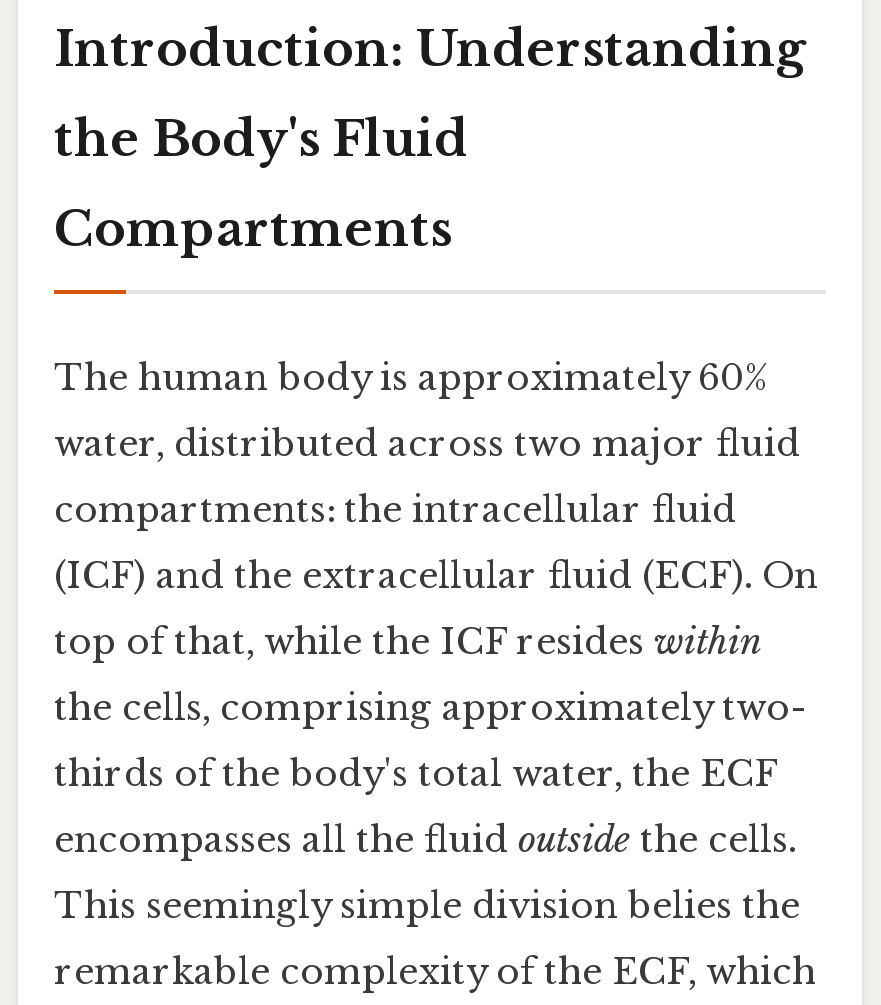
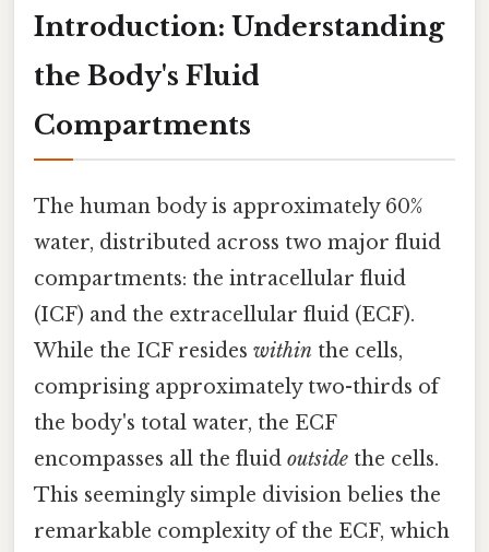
- (ICF) and the extracellular fluid (ECF). On
+ (ICF) and the extracellular fluid (ECF).

- top of that, while the ICF resides within
+ While the ICF resides within the cells,

- the cells, comprising approximately two-
+ comprising approximately two-thirds of

- thirds of the body's total water, the ECF
+ the body's total water, the ECF
